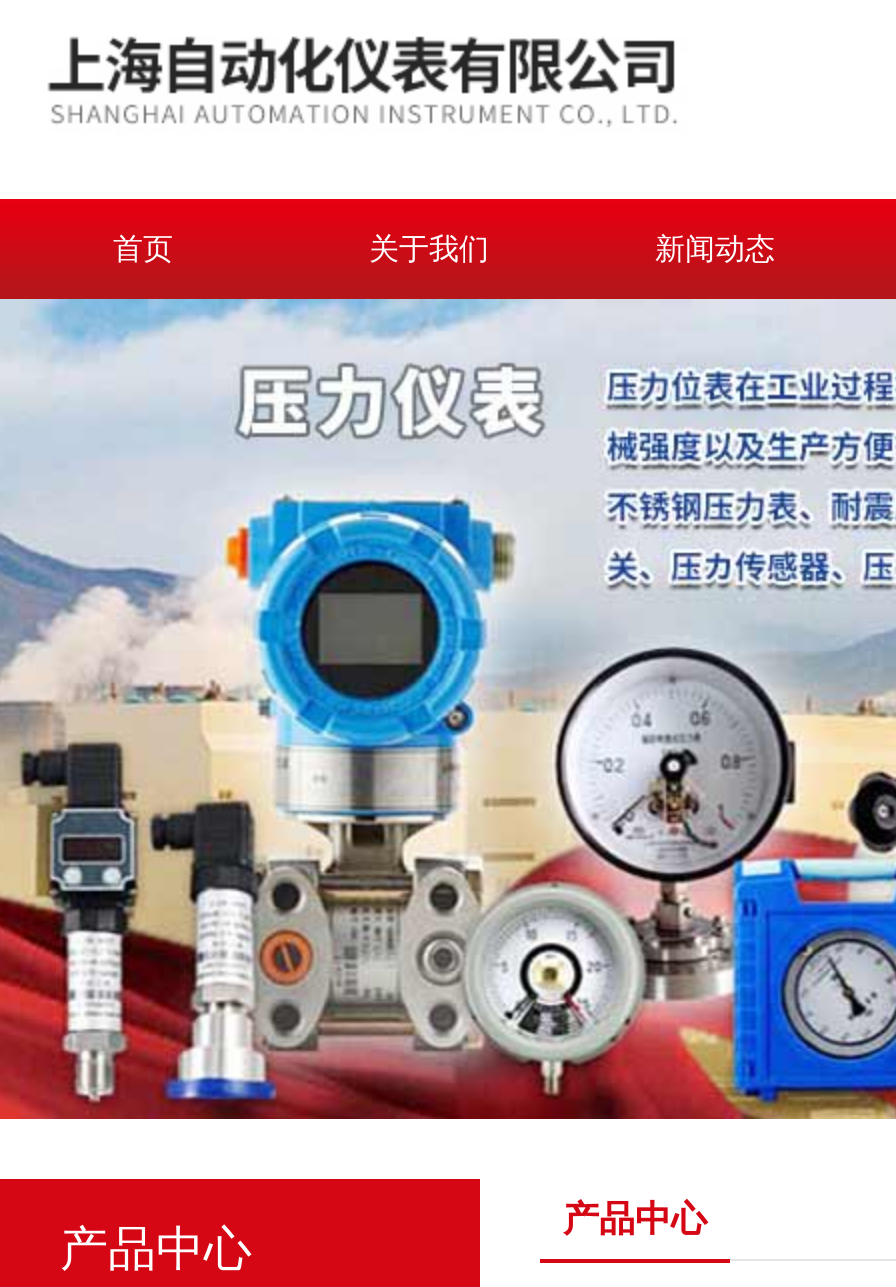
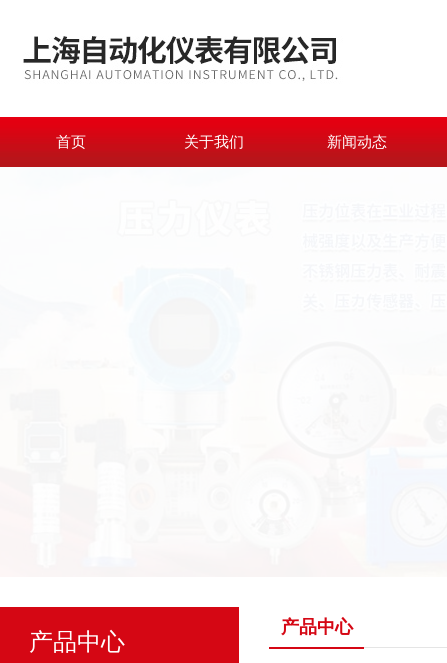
- [image]
